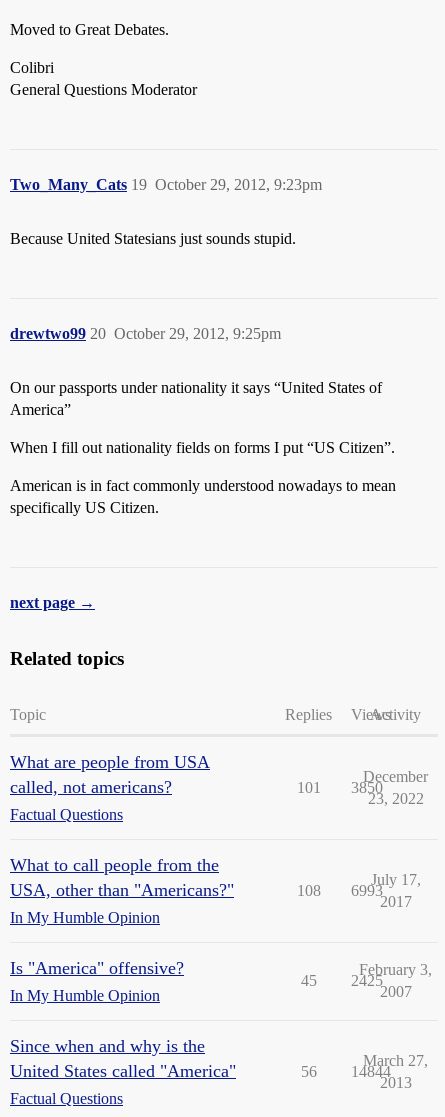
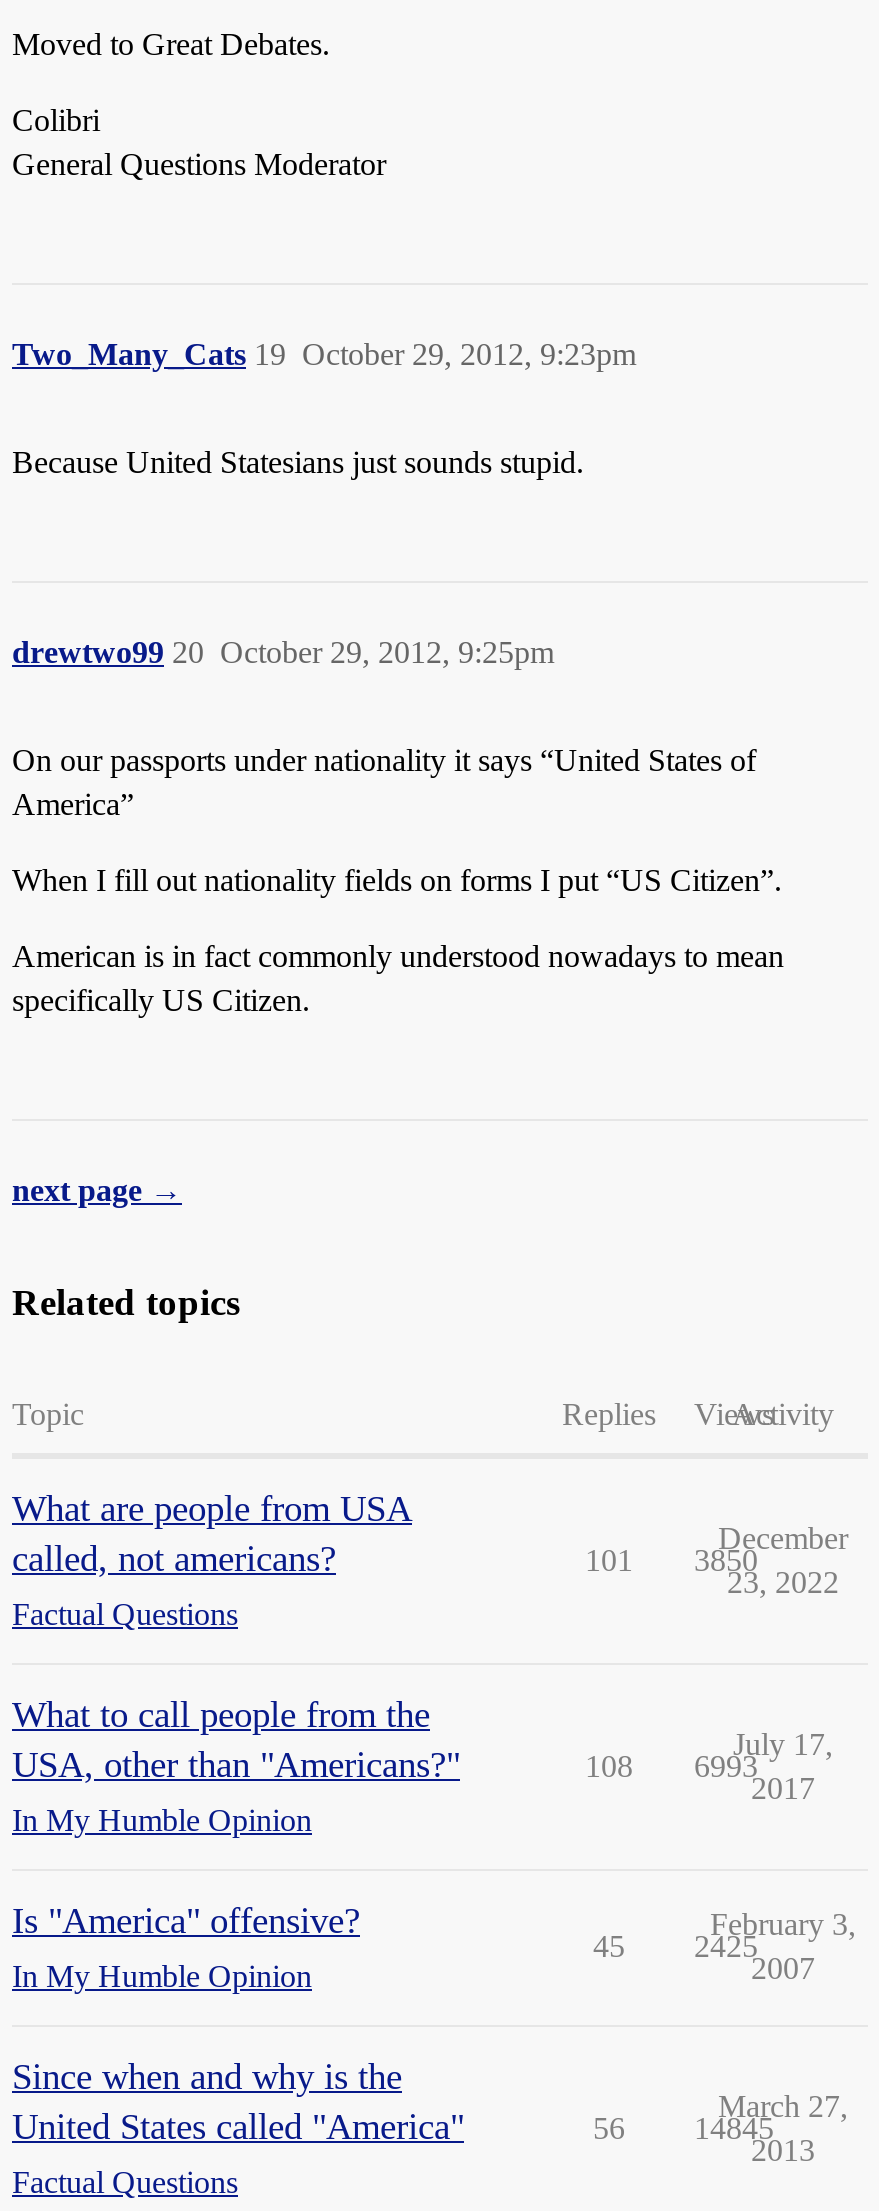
- 14844
+ 14845
